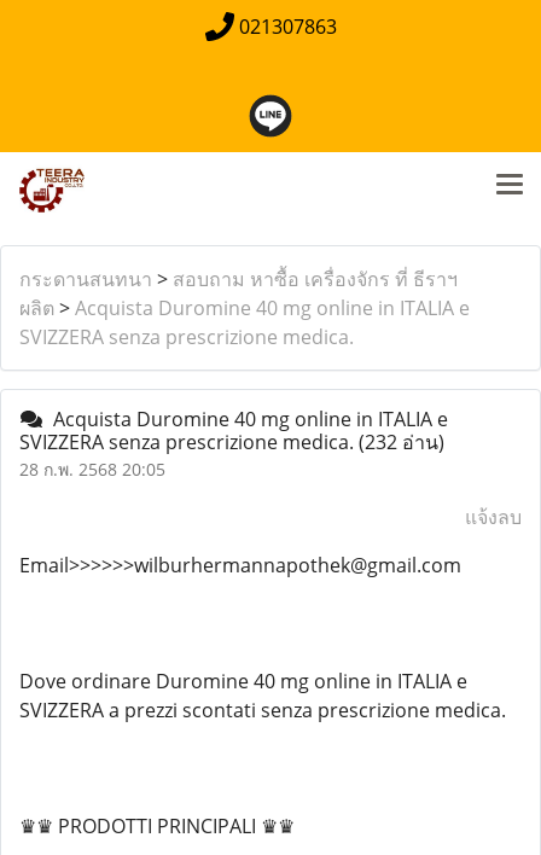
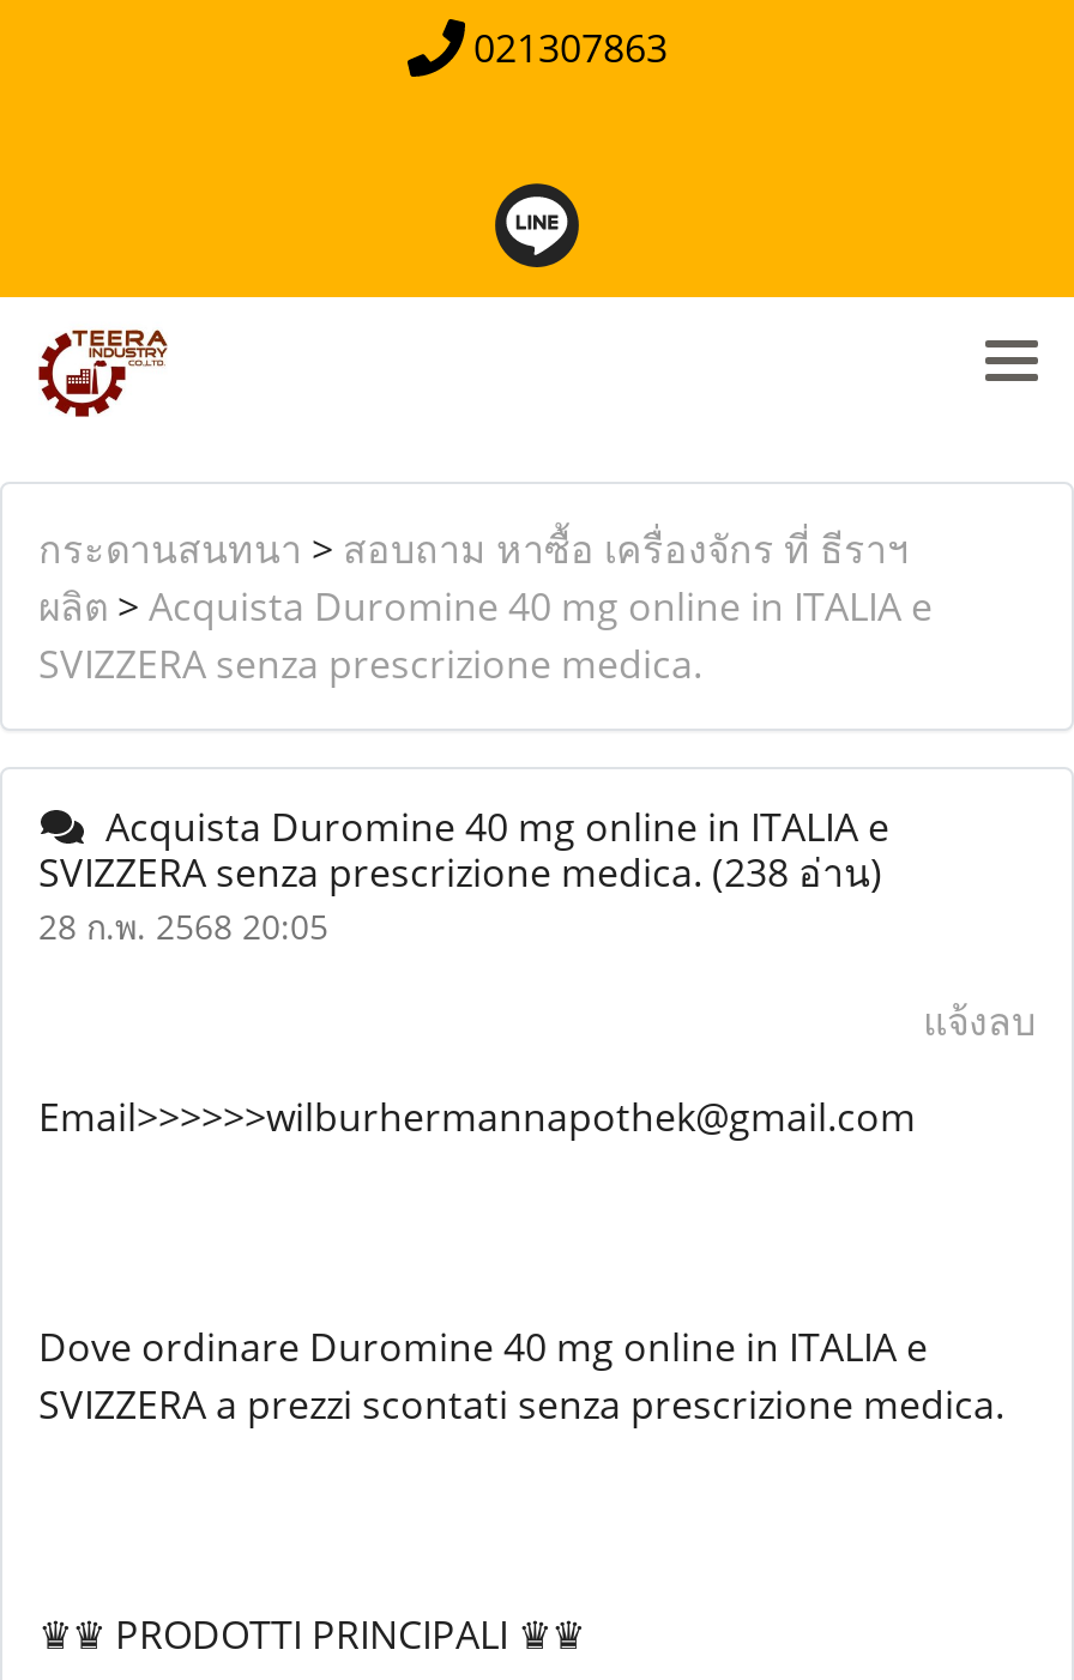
- SVIZZERA senza prescrizione medica. (232 อ่าน)
+ SVIZZERA senza prescrizione medica. (238 อ่าน)
